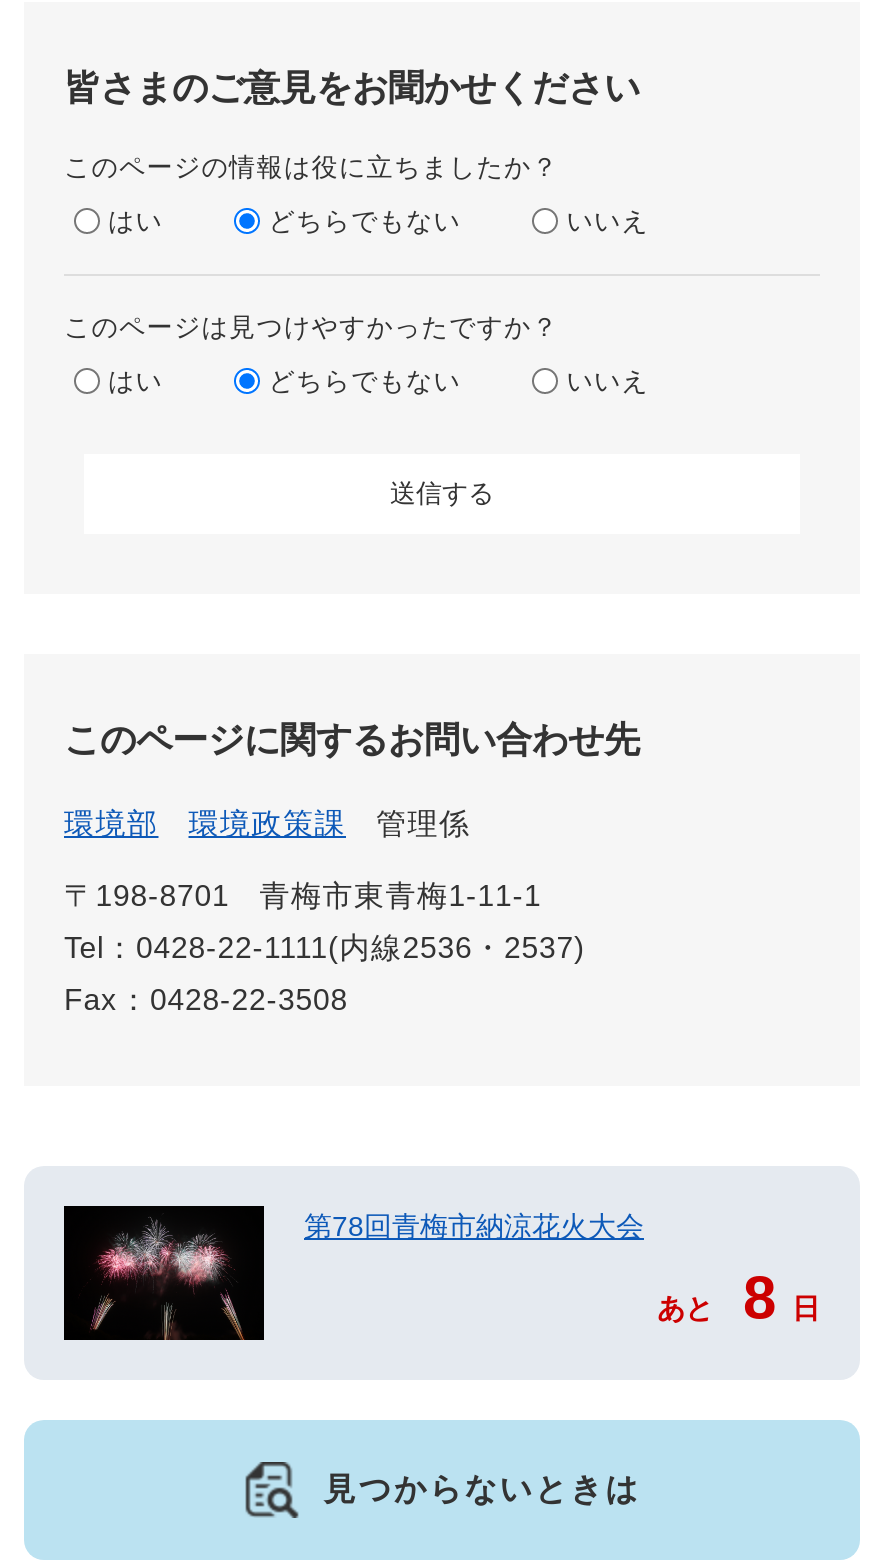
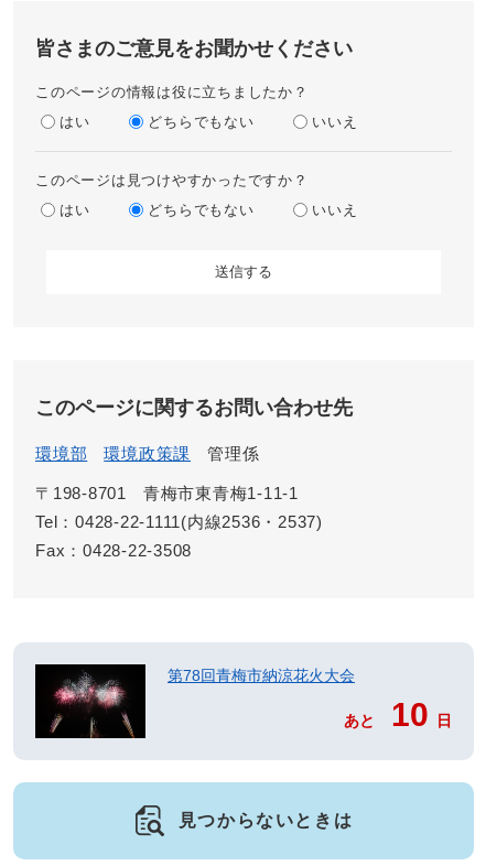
- あと 8 日
+ あと 10 日
